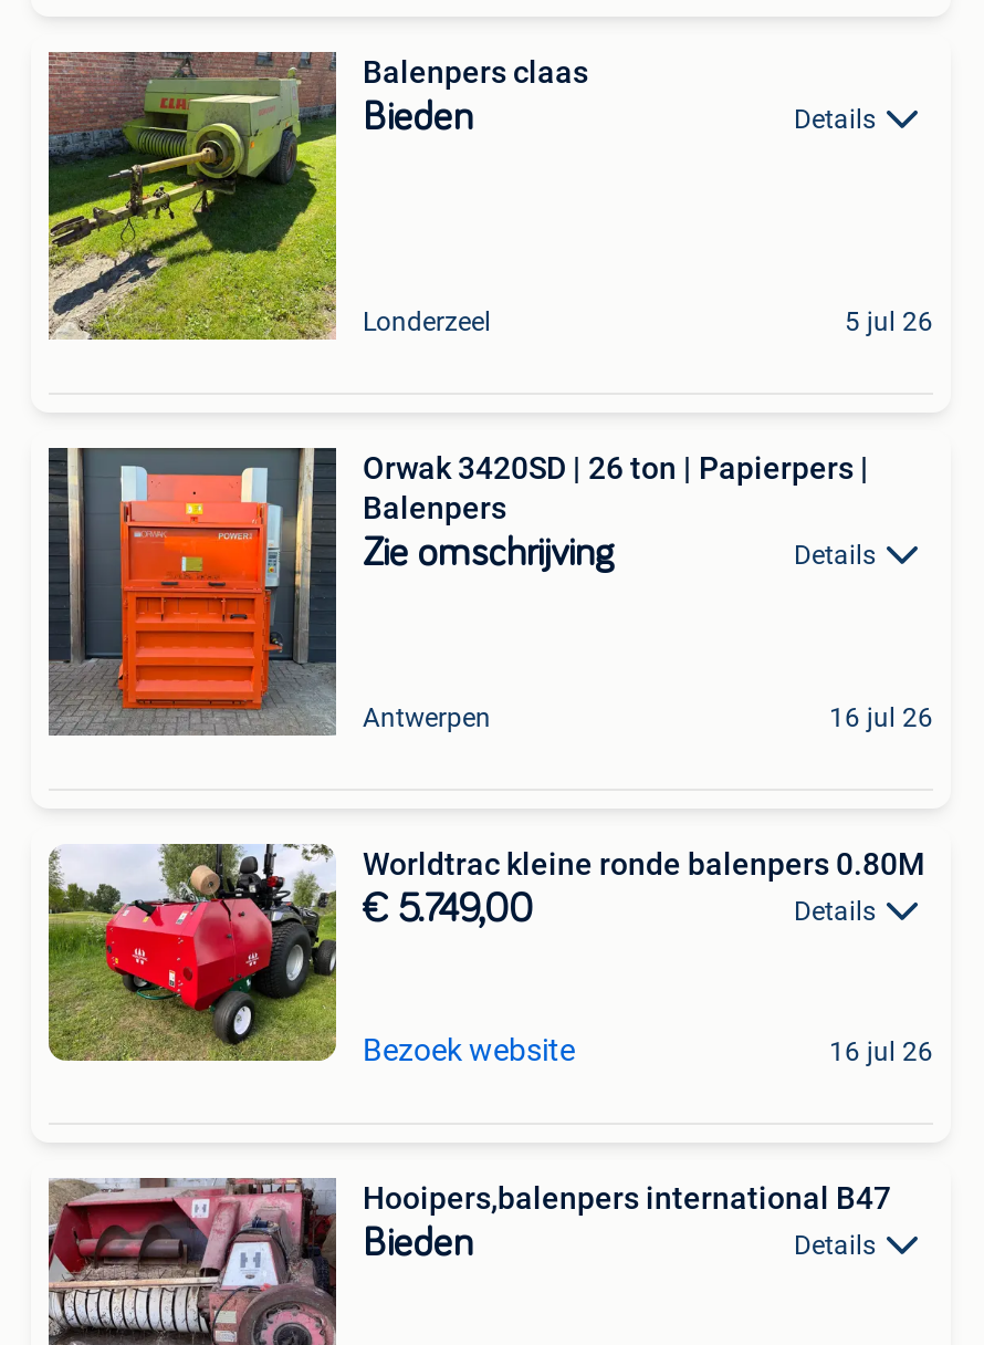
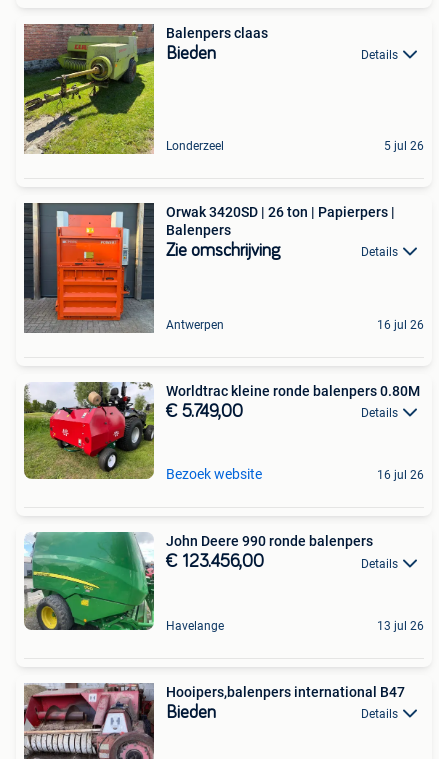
+ [image]
+ John Deere 990 ronde balenpers
+ € 123.456,00
+ Details

+ Havelange
+ 13 jul 26
